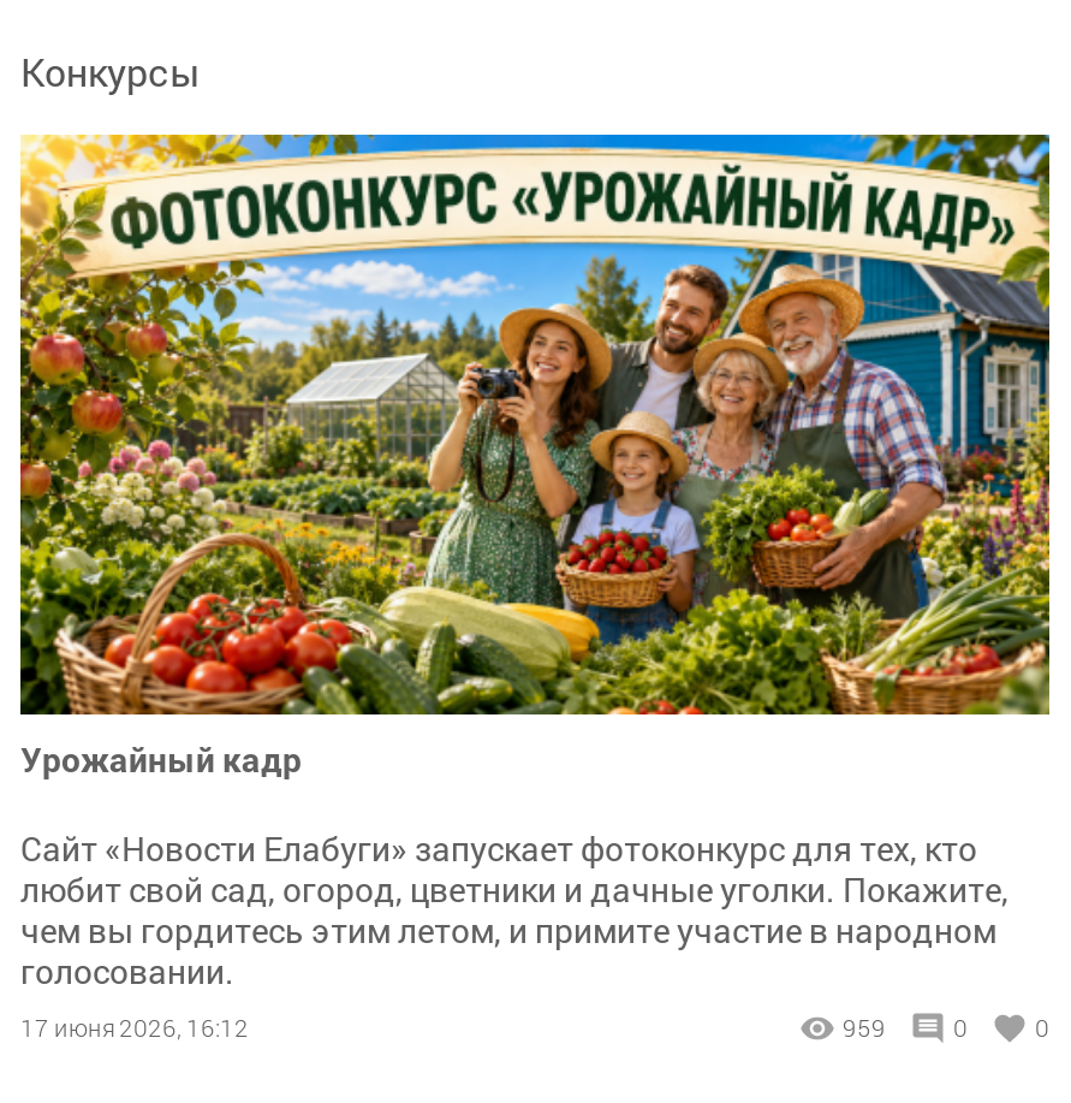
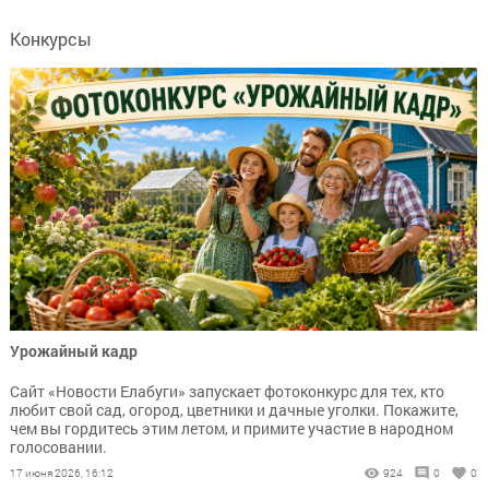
- 959
+ 924
